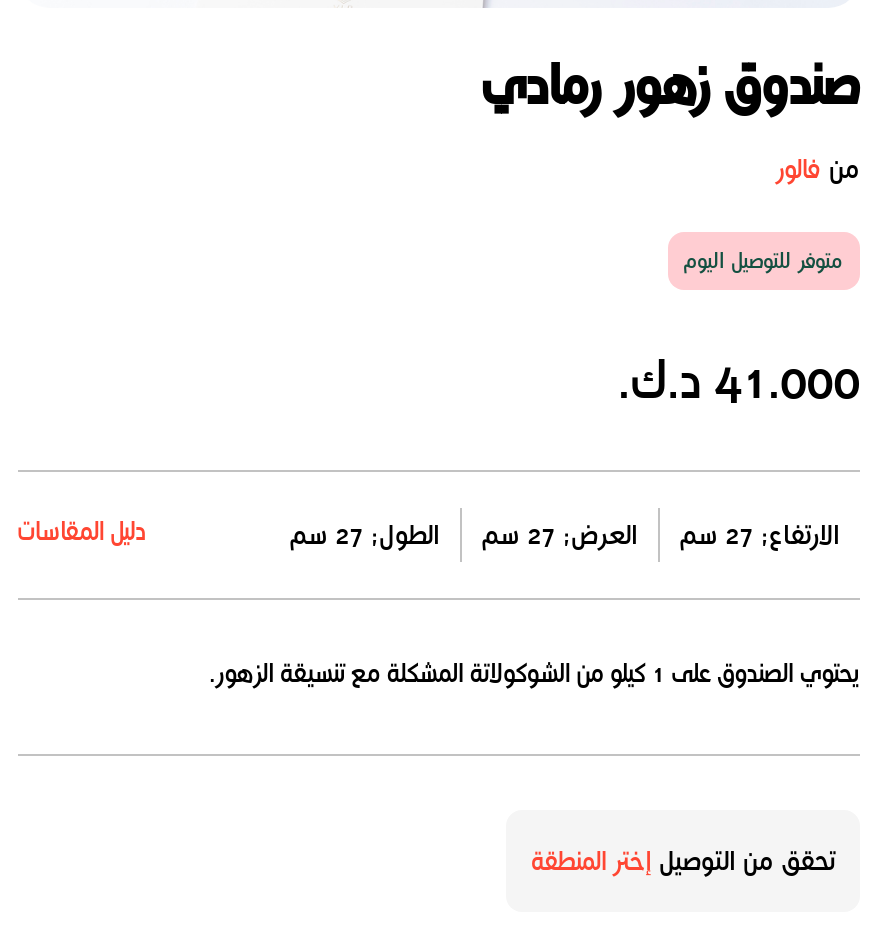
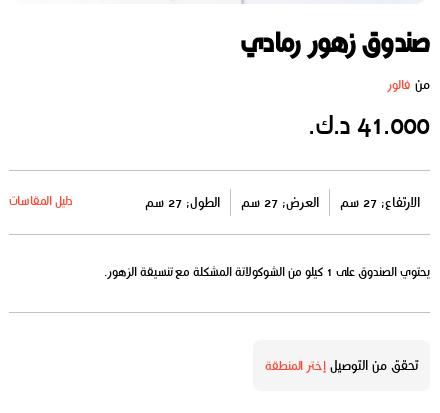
- متوفر للتوصيل اليوم
